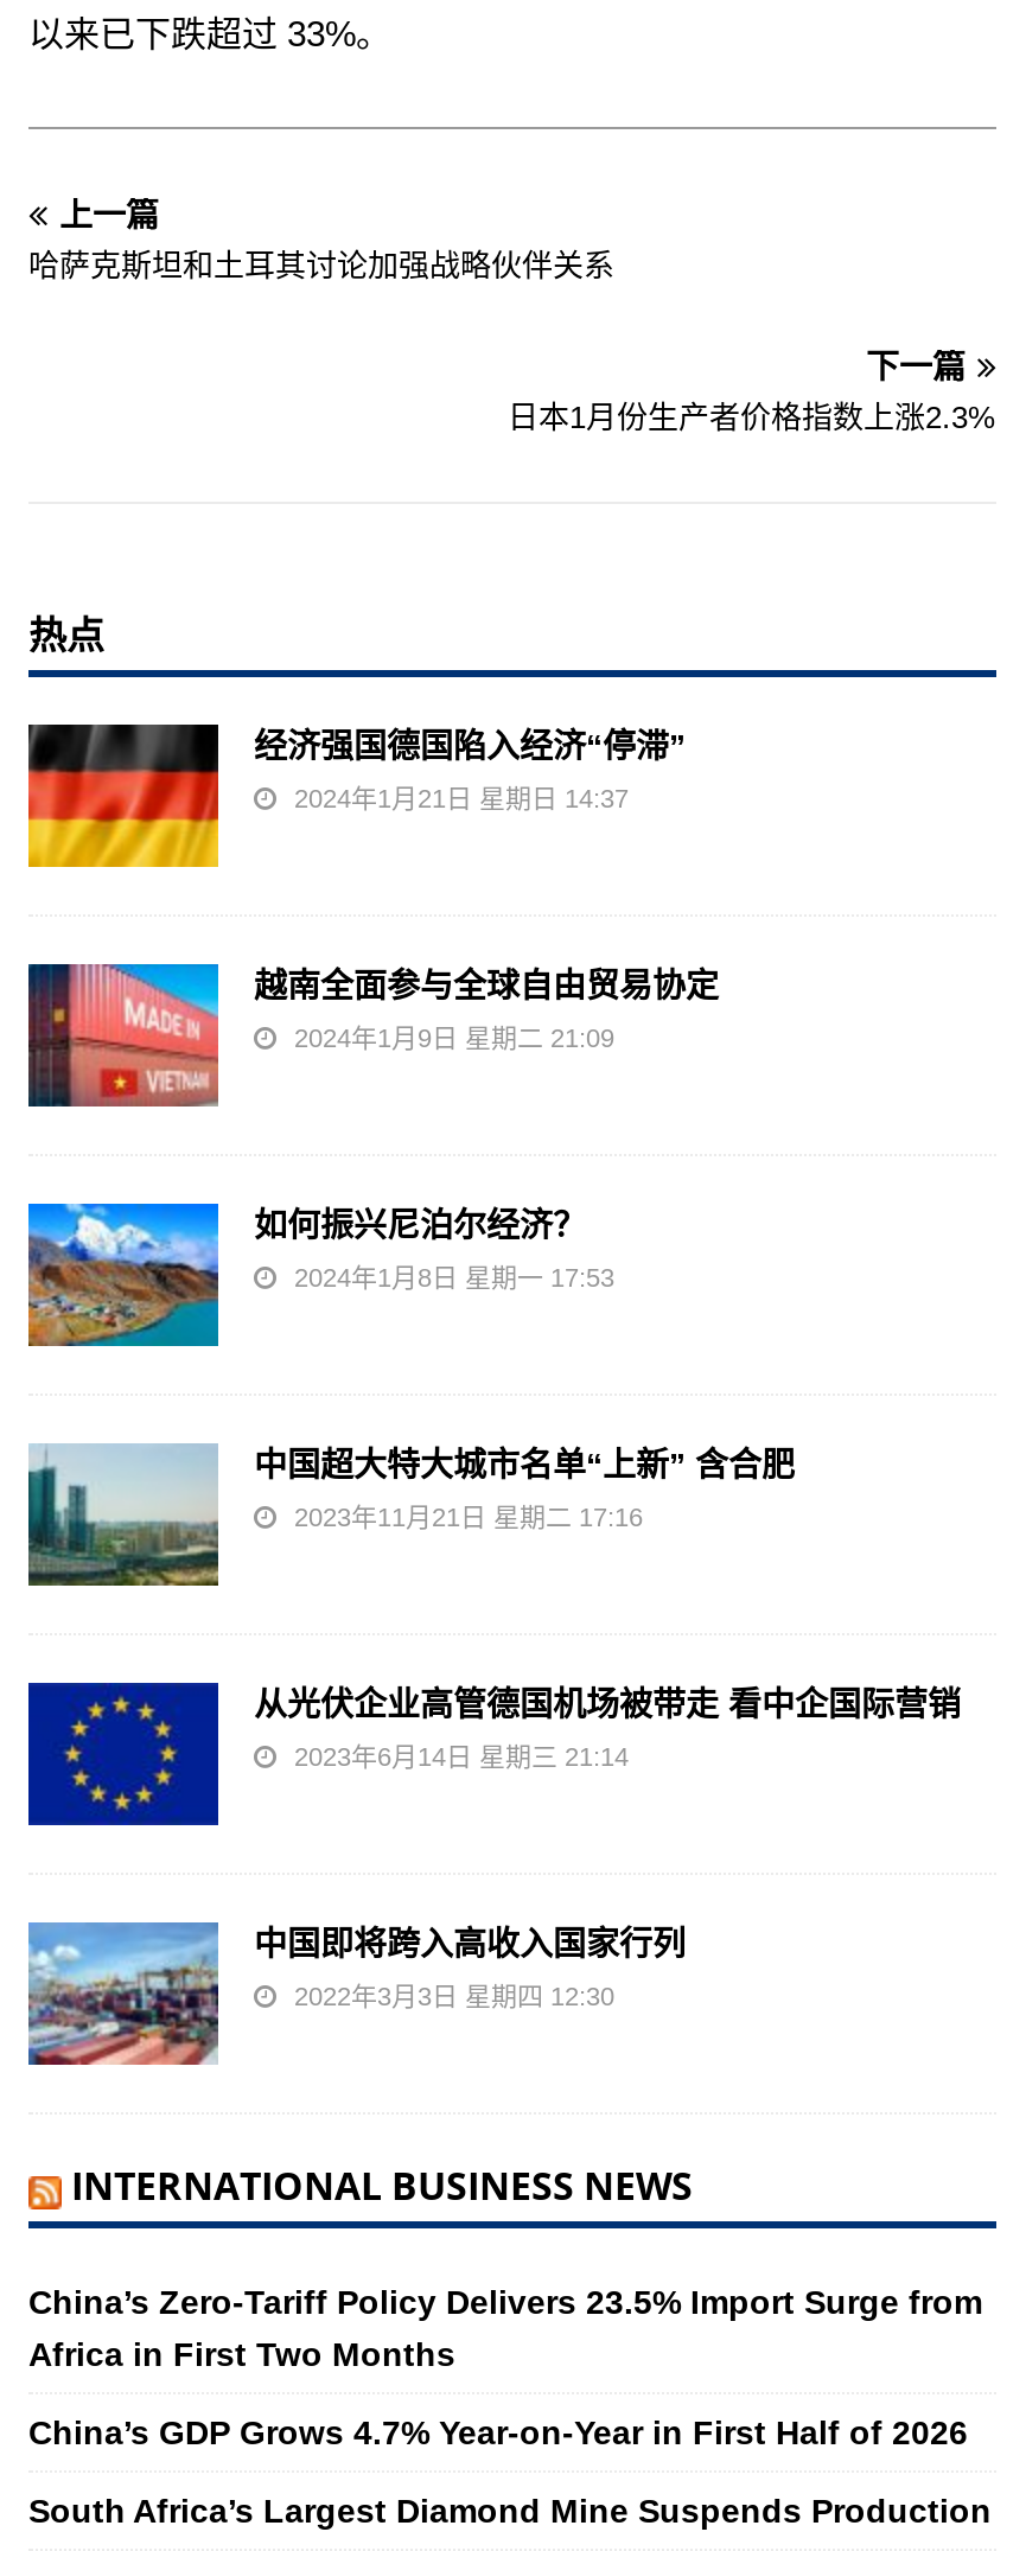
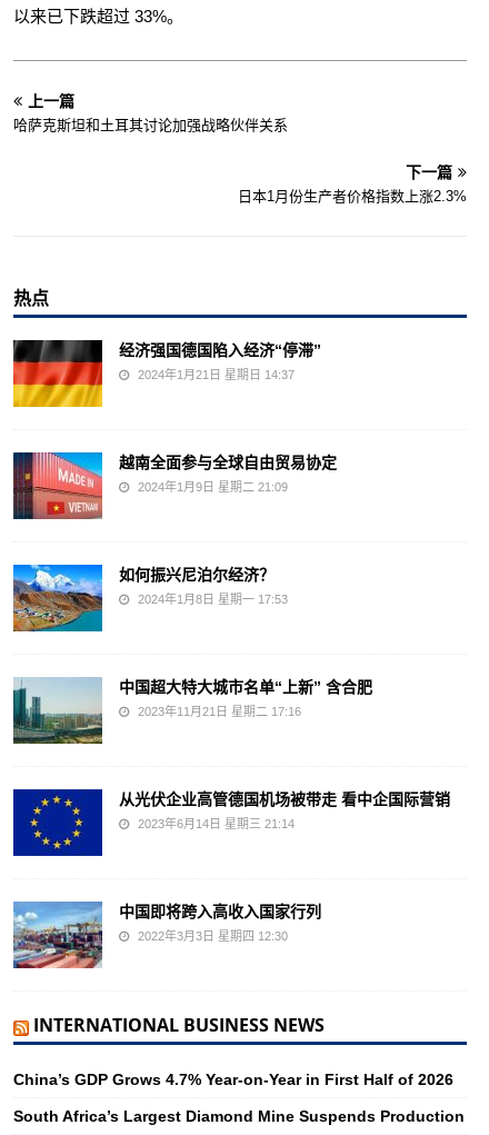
- China’s Zero-Tariff Policy Delivers 23.5% Import Surge from
- Africa in First Two Months
